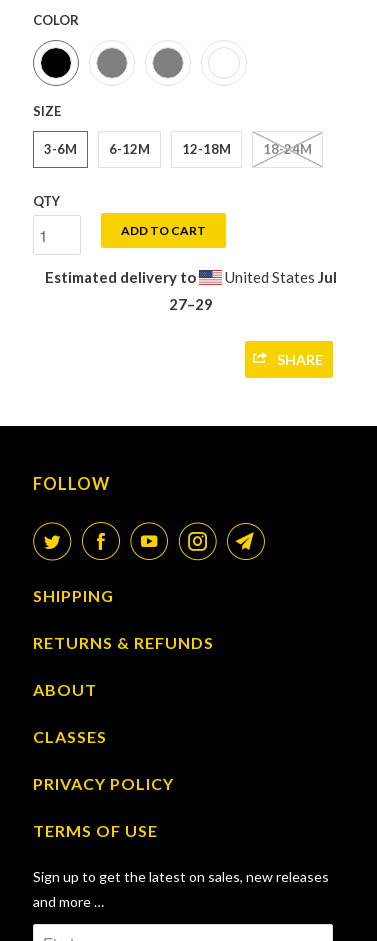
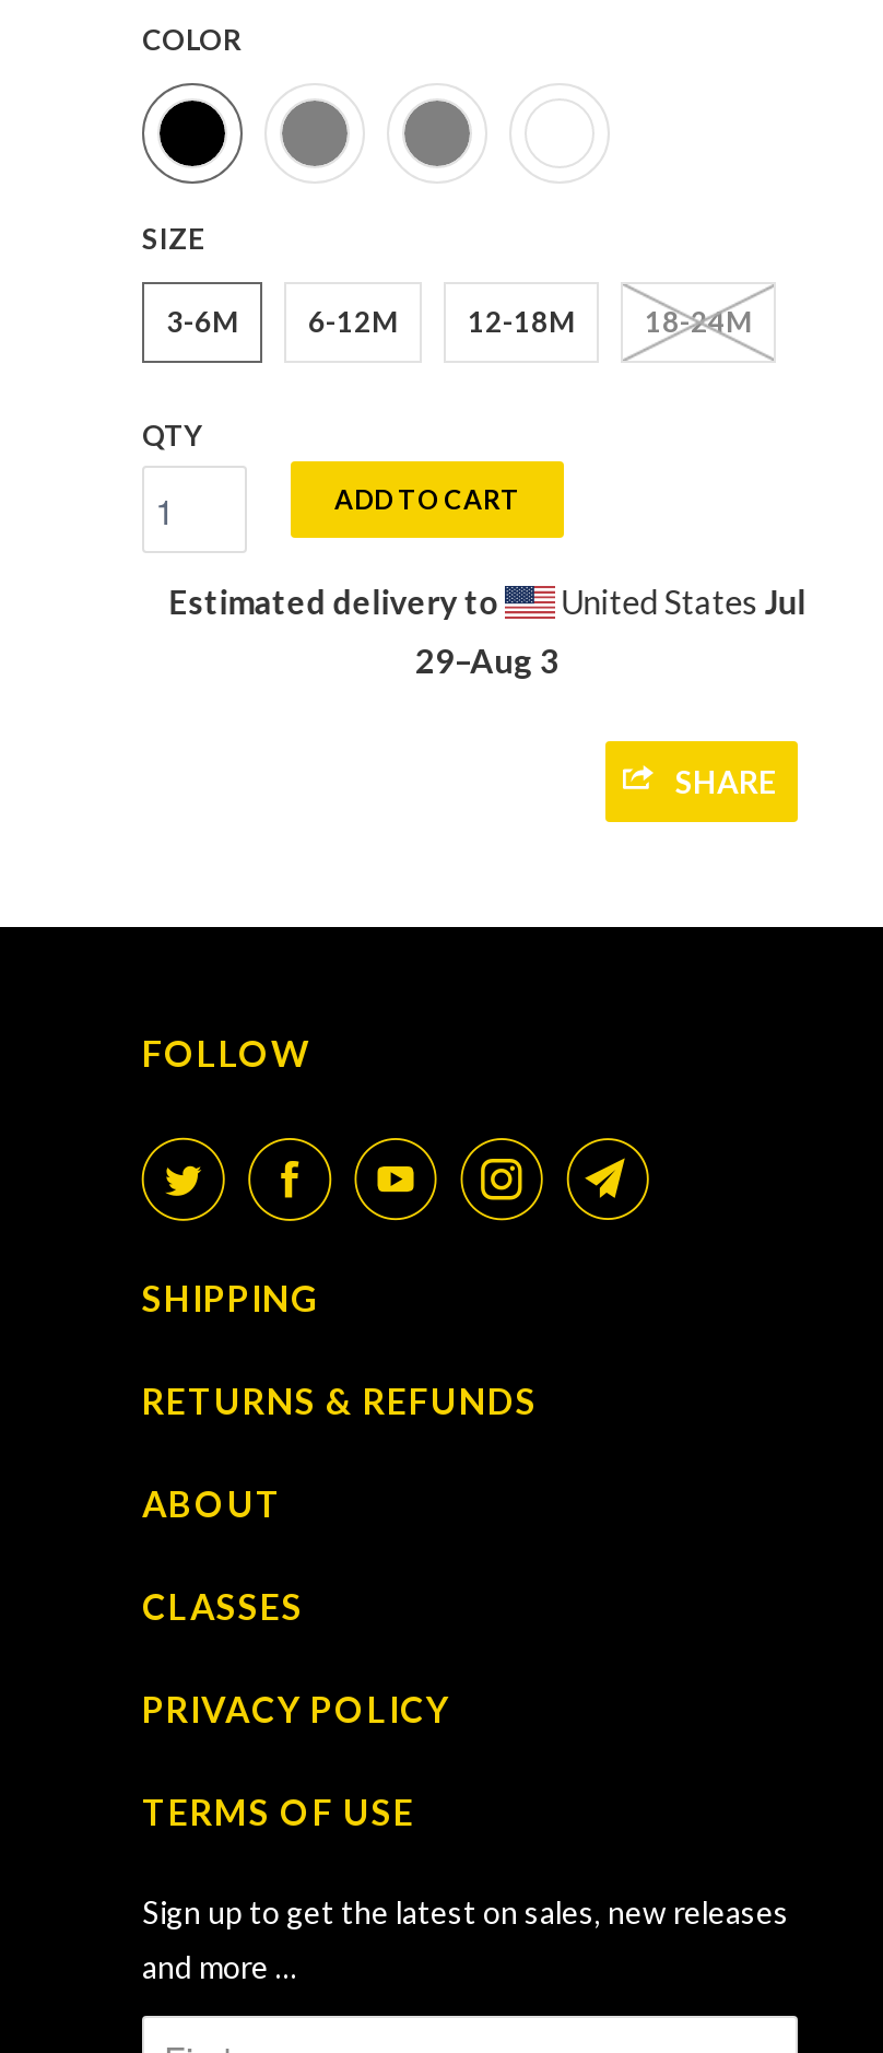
- 27–29
+ 29–Aug 3
